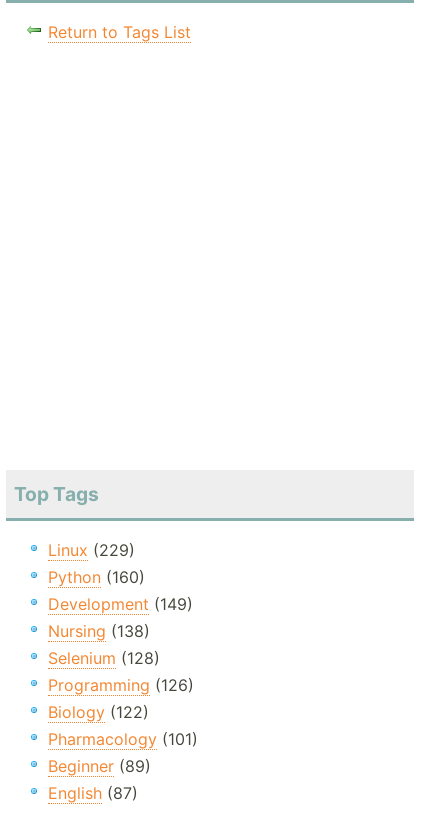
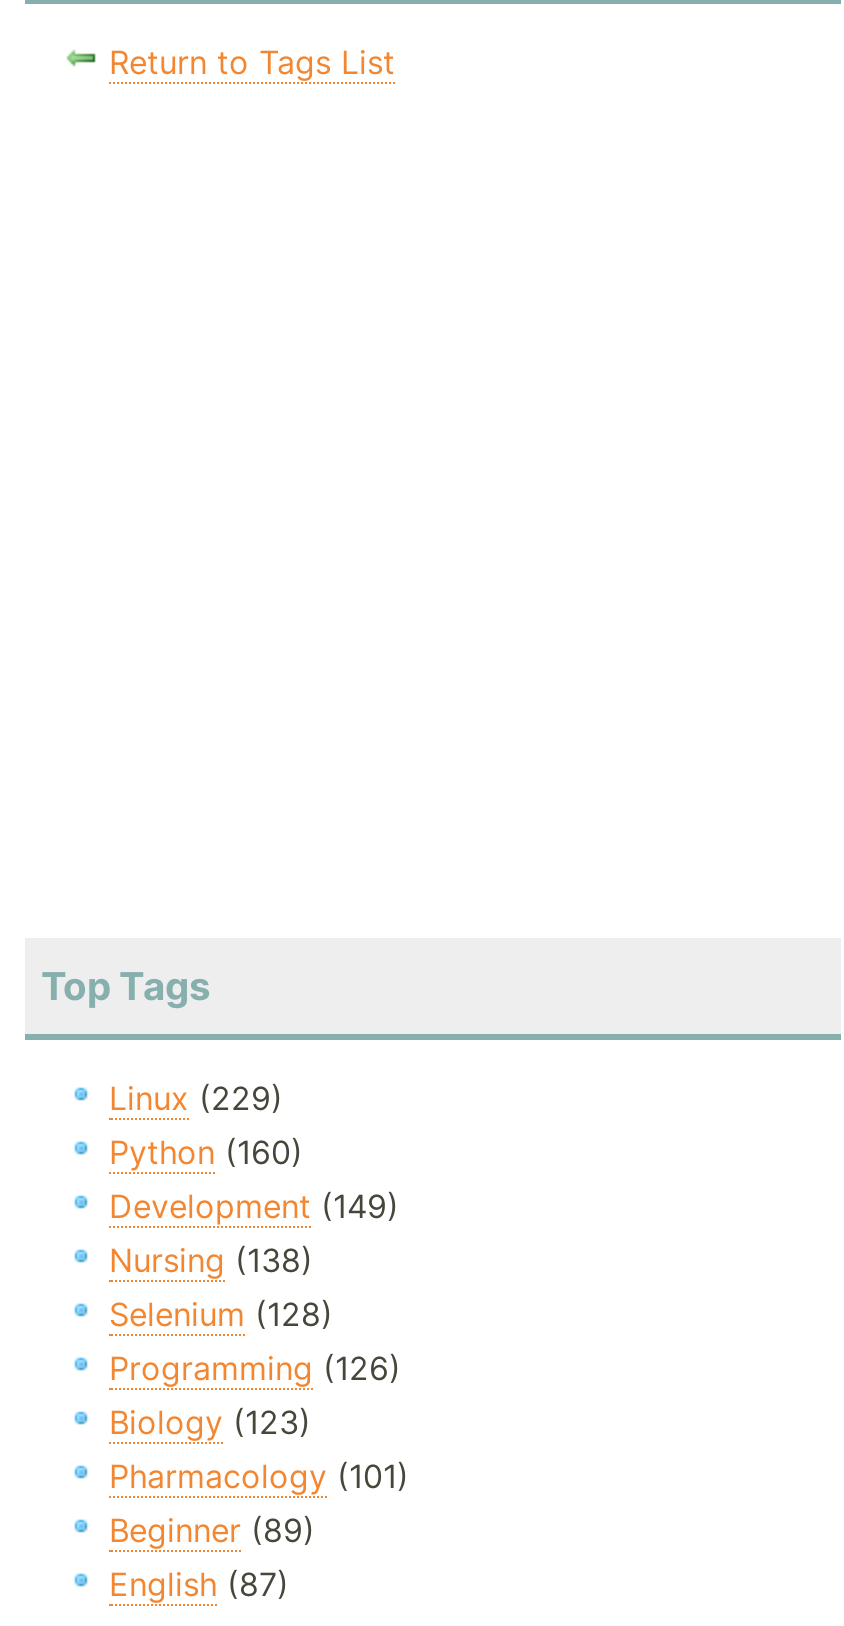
- Biology (122)
+ Biology (123)
